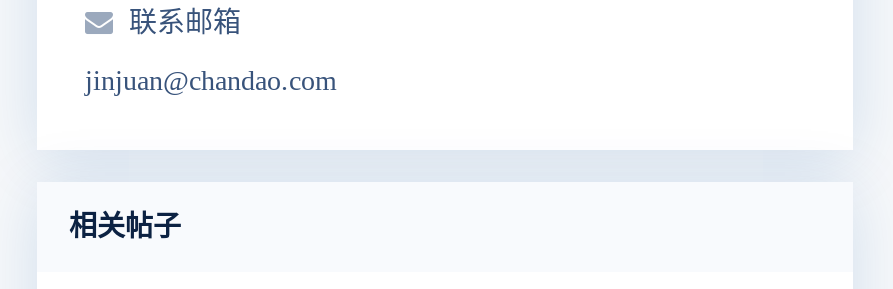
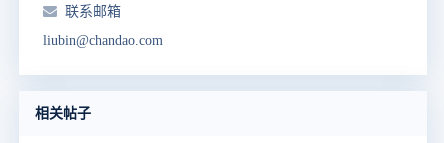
- jinjuan@chandao.com
+ liubin@chandao.com
